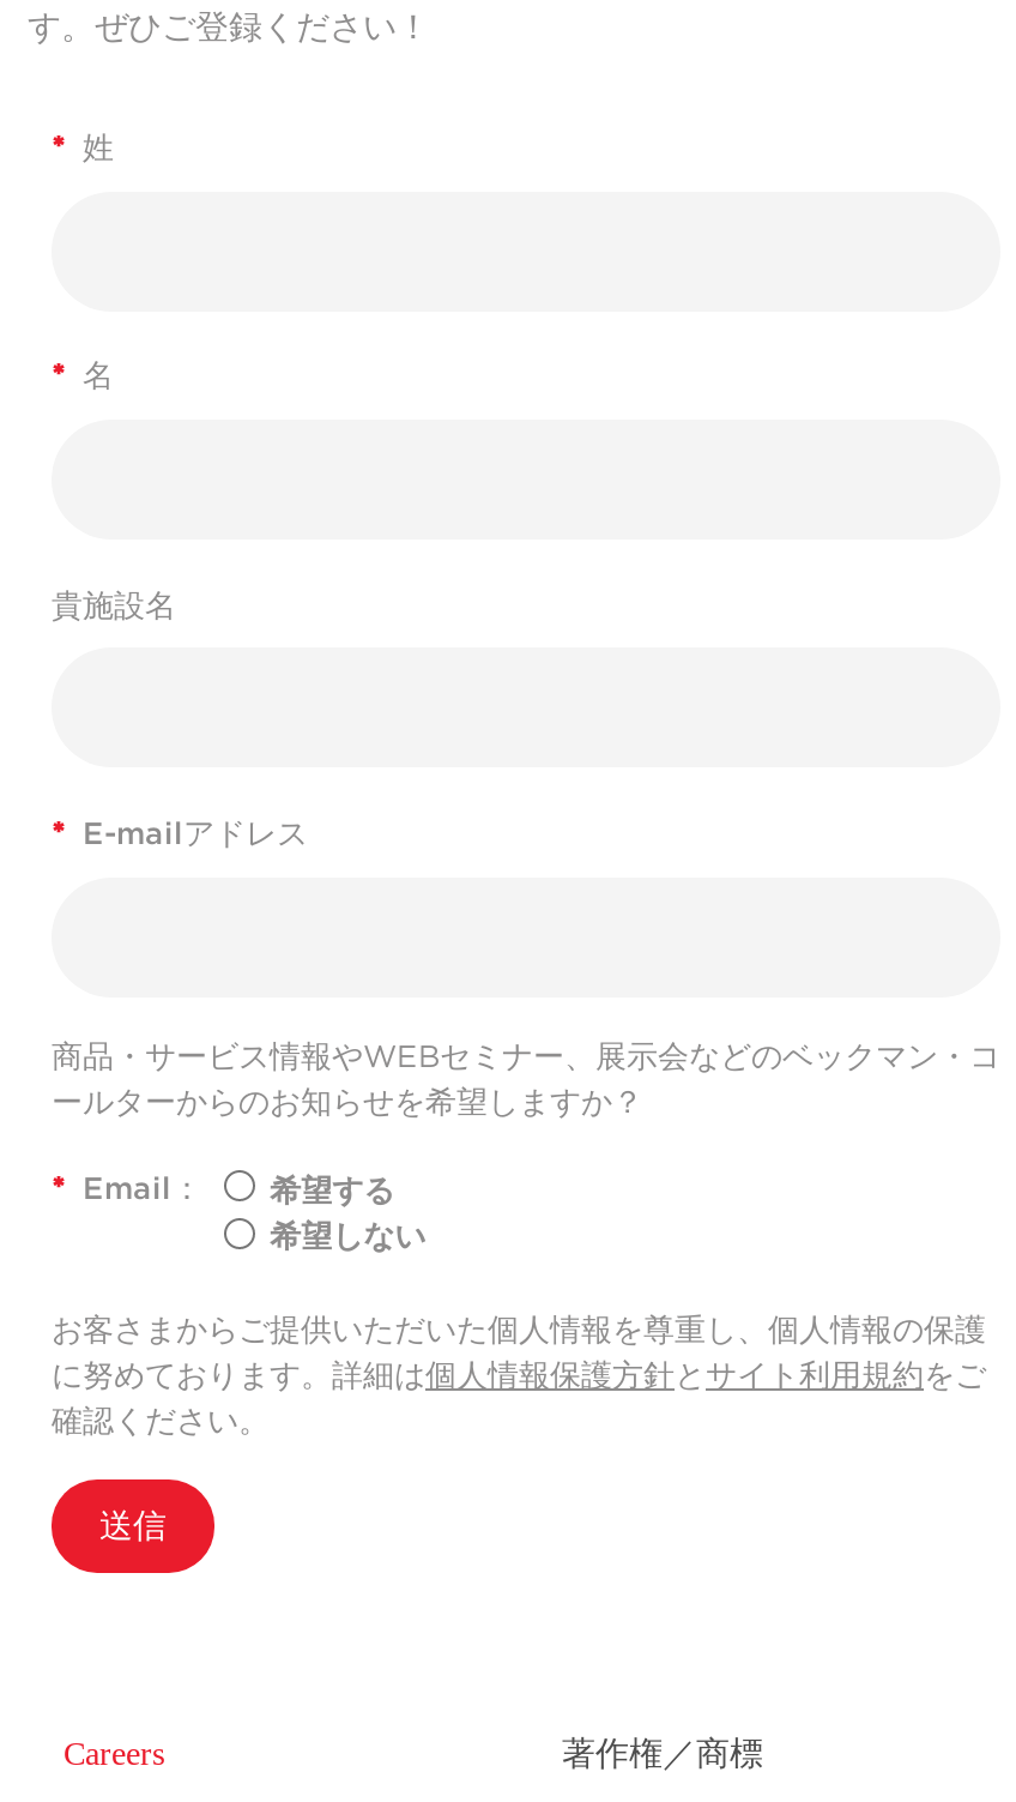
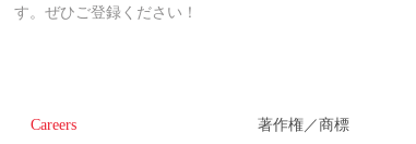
- * 姓

- * 名

- 貴施設名

- * E-mailアドレス

- 商品・サービス情報やWEBセミナー、展示会などのベックマン・コ
- ールターからのお知らせを希望しますか？
- * Email：
- 希望する
- 希望しない
- お客さまからご提供いただいた個人情報を尊重し、個人情報の保護
- に努めております。詳細は個人情報保護方針とサイト利用規約をご
- 確認ください。
- 送信
